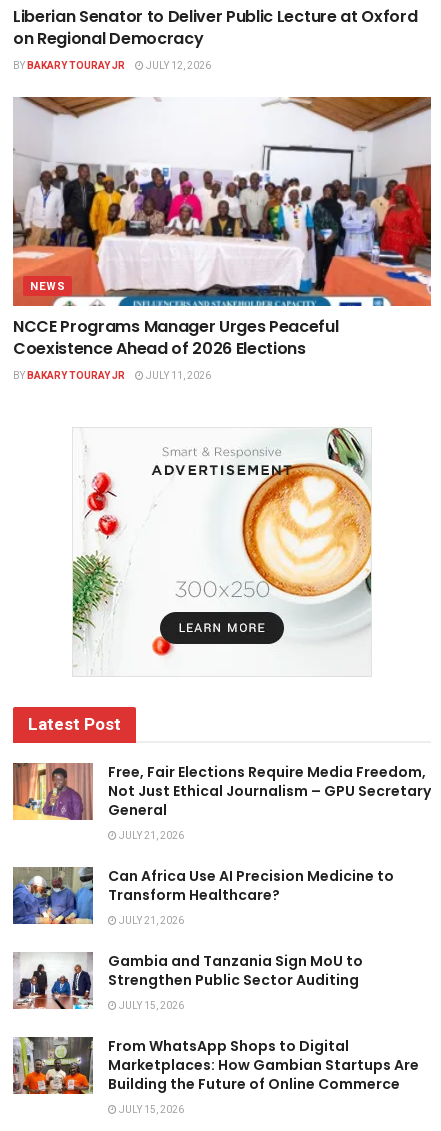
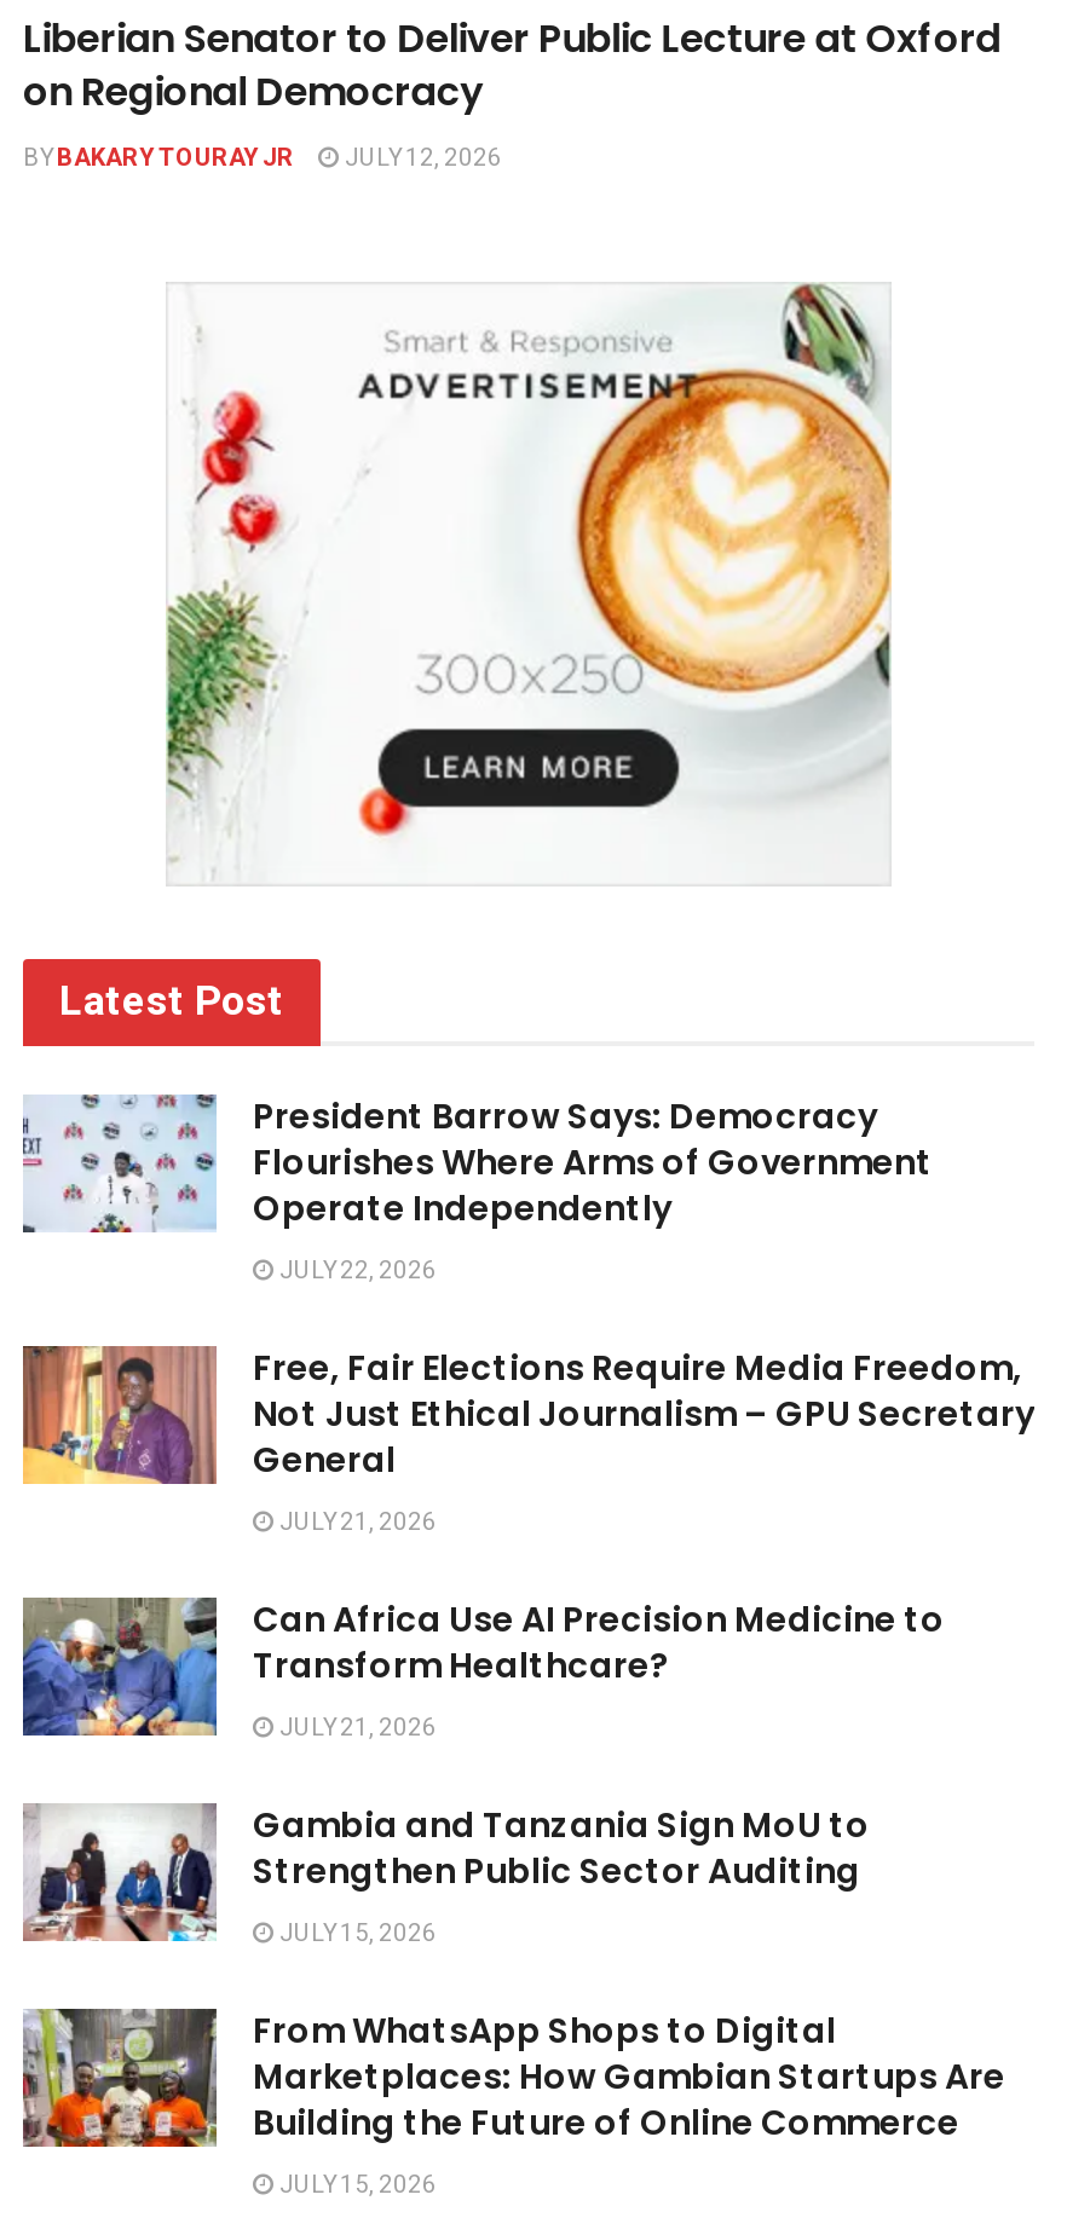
- [image]
- NEWS
- NCCE Programs Manager Urges Peaceful
- Coexistence Ahead of 2026 Elections
- BY BAKARY TOURAY JR
- JULY 11, 2026

moved up: [image]

moved up: [image] | Latest Post

+ [image]
+ President Barrow Says: Democracy
+ Flourishes Where Arms of Government
+ Operate Independently
+ JULY 22, 2026
